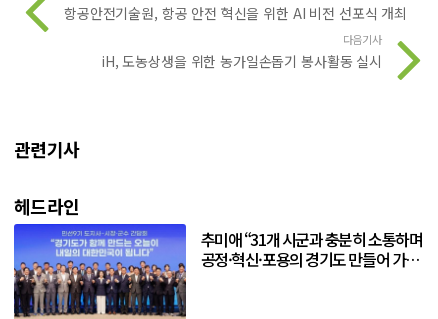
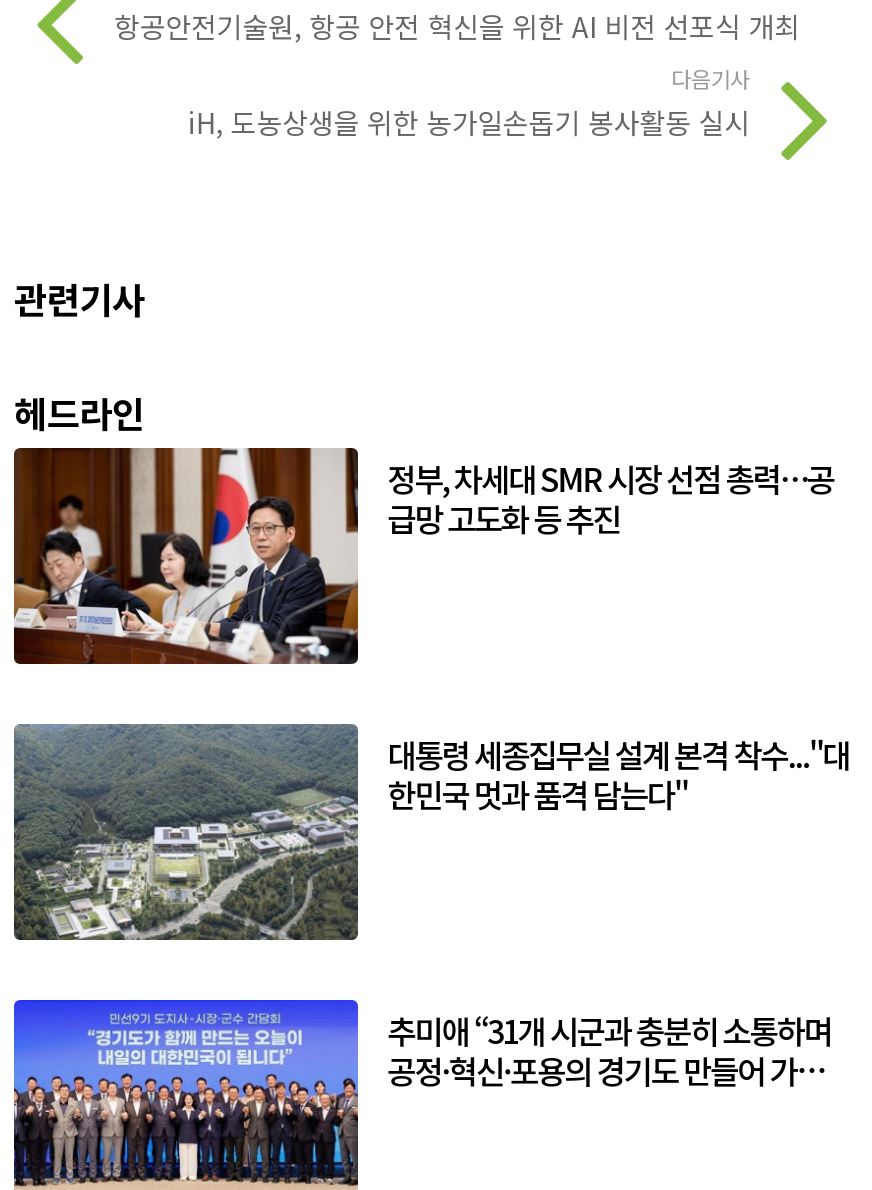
+ [image]
+ 정부, 차세대 SMR 시장 선점 총력…공
+ 급망 고도화 등 추진

+ [image]
+ 대통령 세종집무실 설계 본격 착수..."대
+ 한민국 멋과 품격 담는다"
